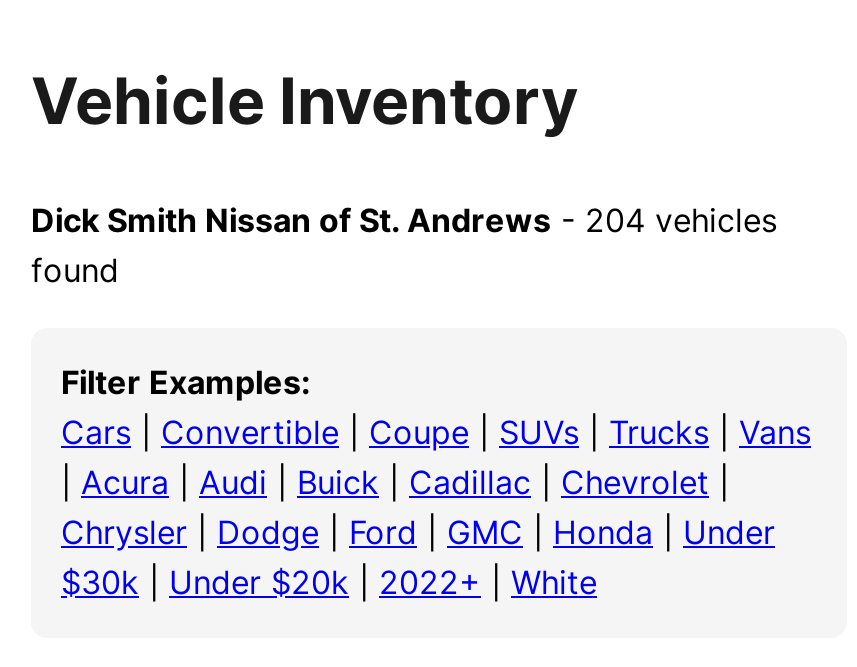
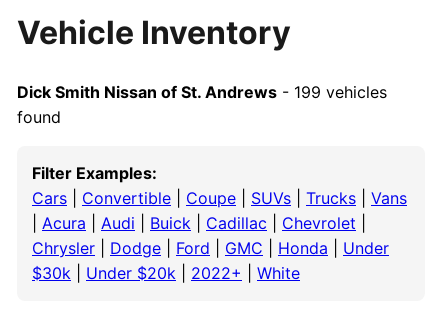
- Dick Smith Nissan of St. Andrews - 204 vehicles
+ Dick Smith Nissan of St. Andrews - 199 vehicles
